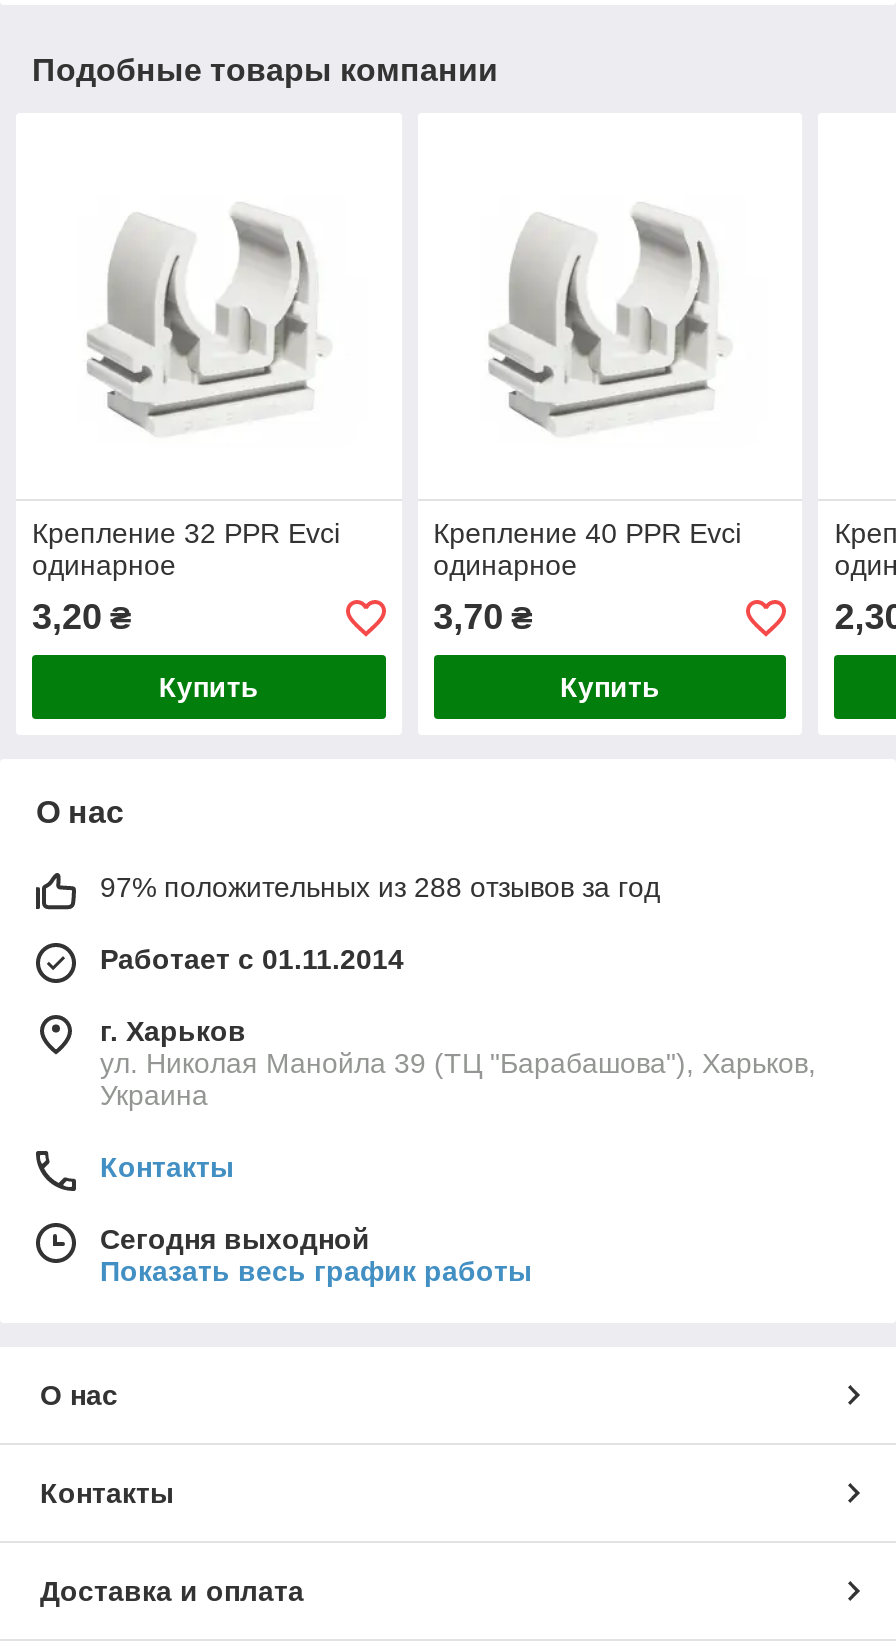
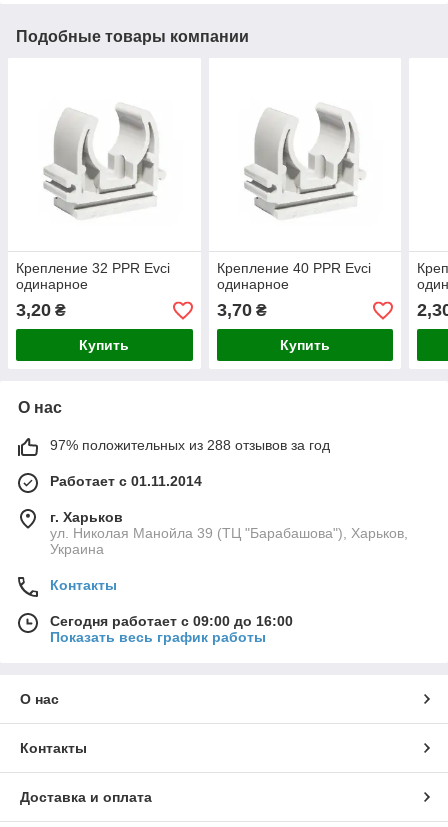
- Сегодня выходной
+ Сегодня работает с 09:00 до 16:00
